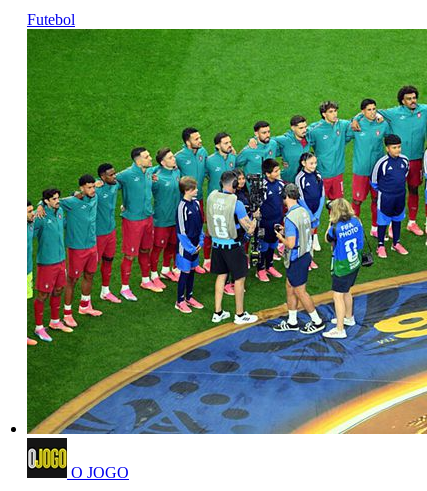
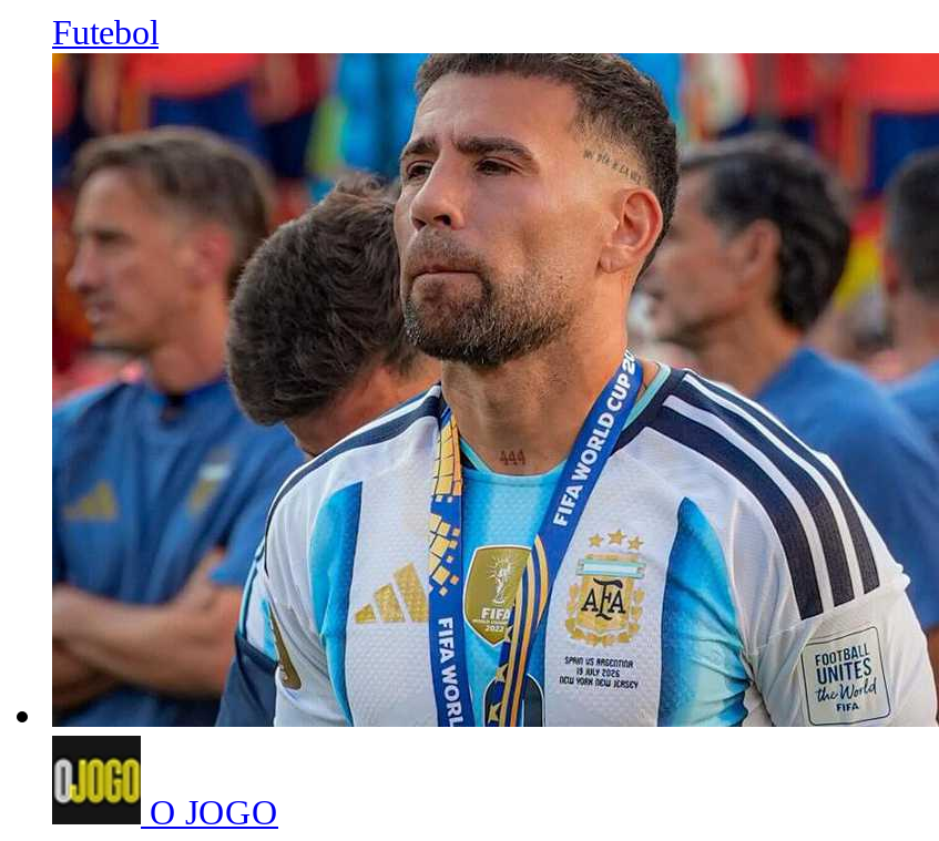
- [image]
+ [image]
